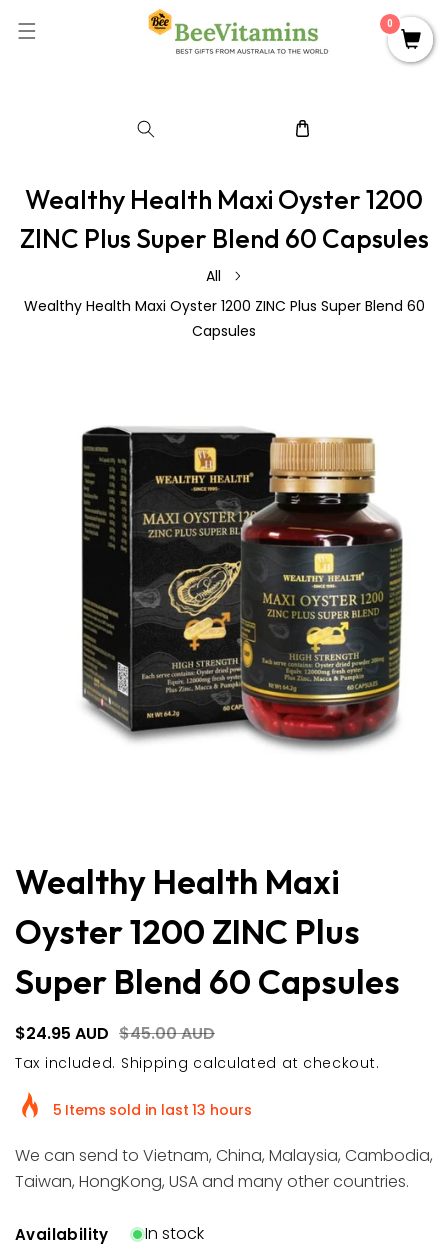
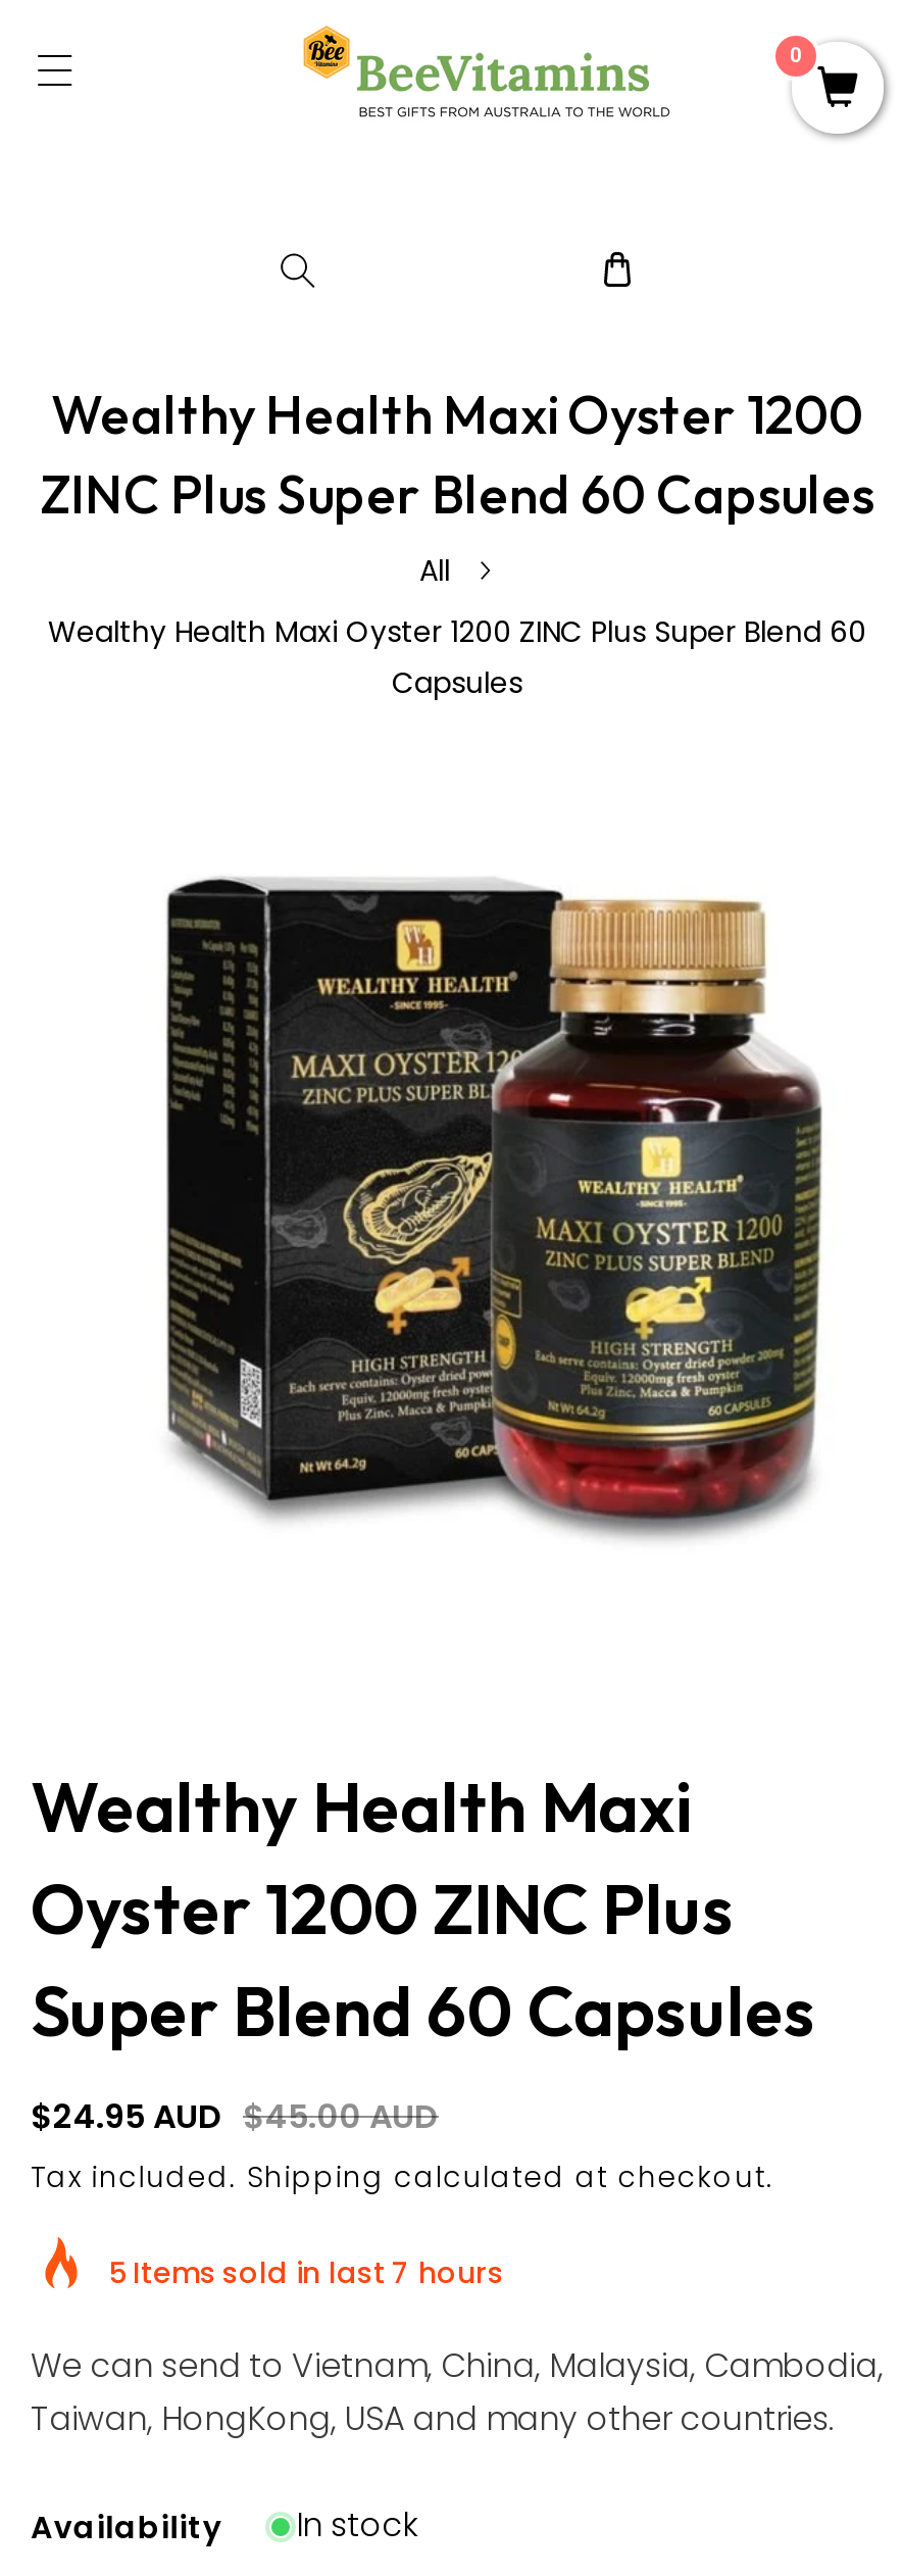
- 5 Items sold in last 13 hours
+ 5 Items sold in last 7 hours
